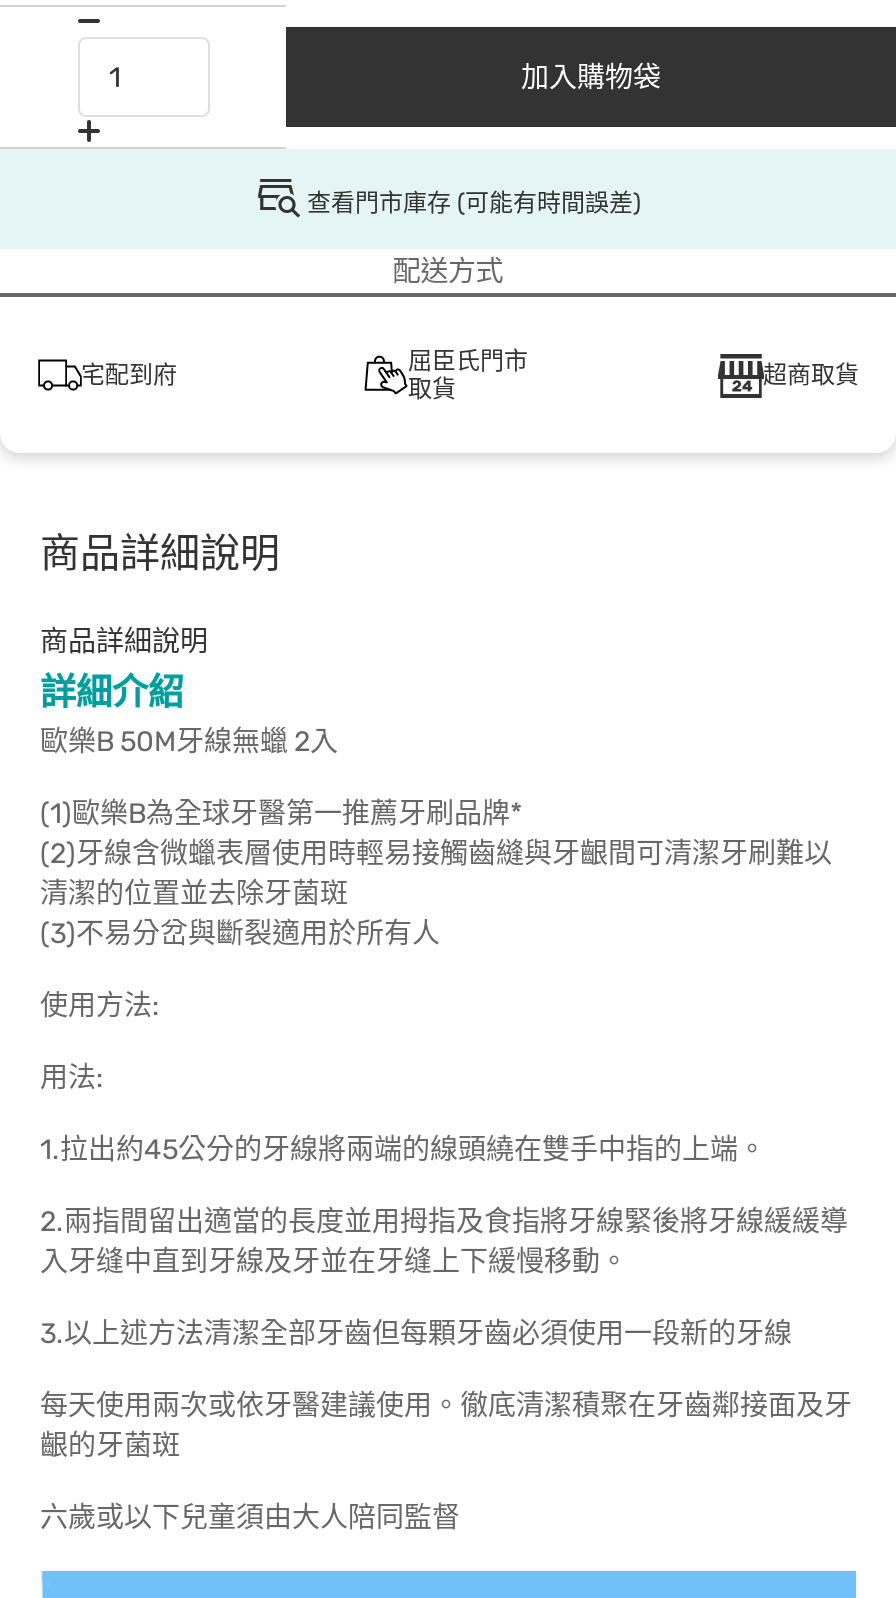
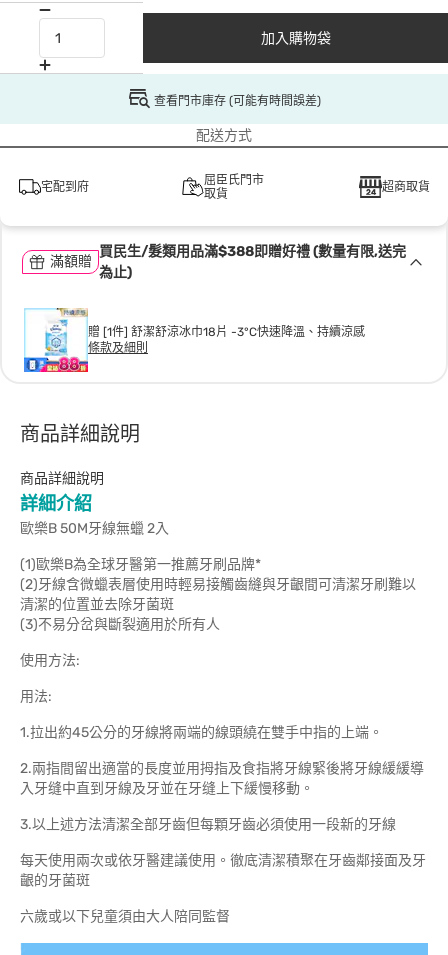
+ [image]
+ 贈 [1件] 舒潔舒涼冰巾18片 -3°C快速降溫、持續涼感
+ 條款及細則

+ 滿額贈

+ 買民生/髮類用品滿$388即贈好禮 (數量有限,送完
+ 為止)
